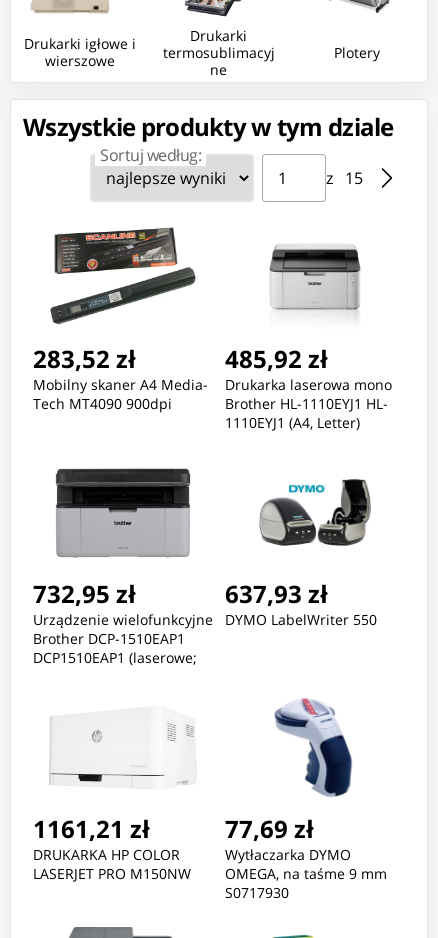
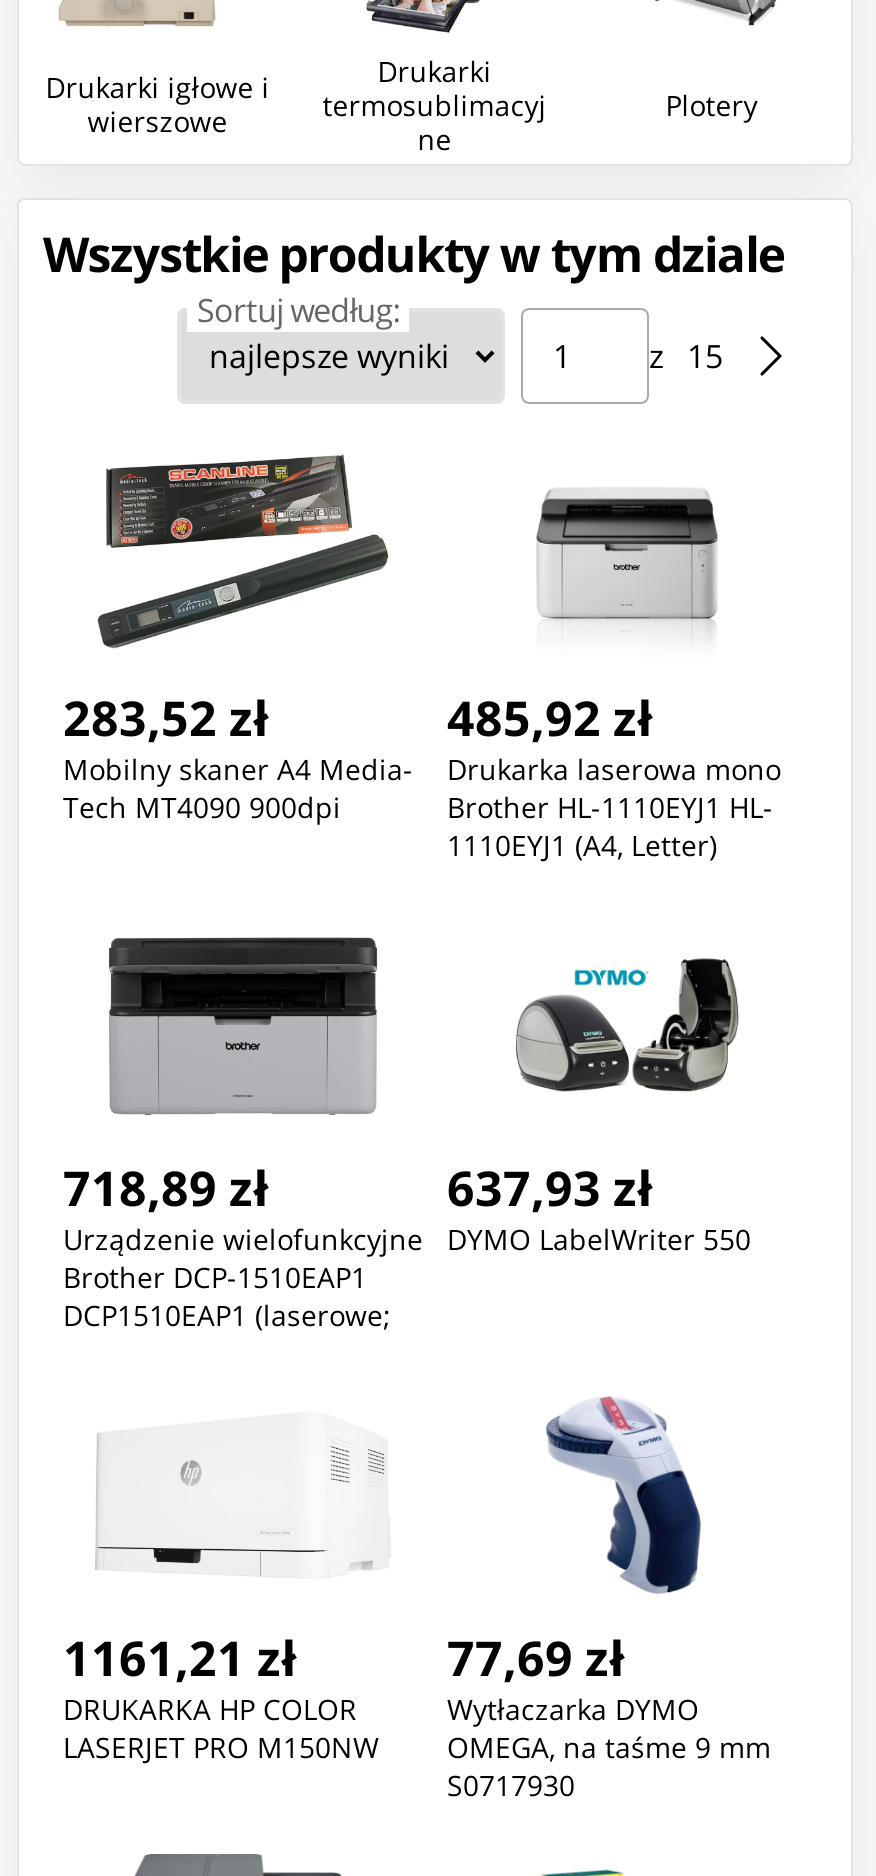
- 732,95 zł
+ 718,89 zł
